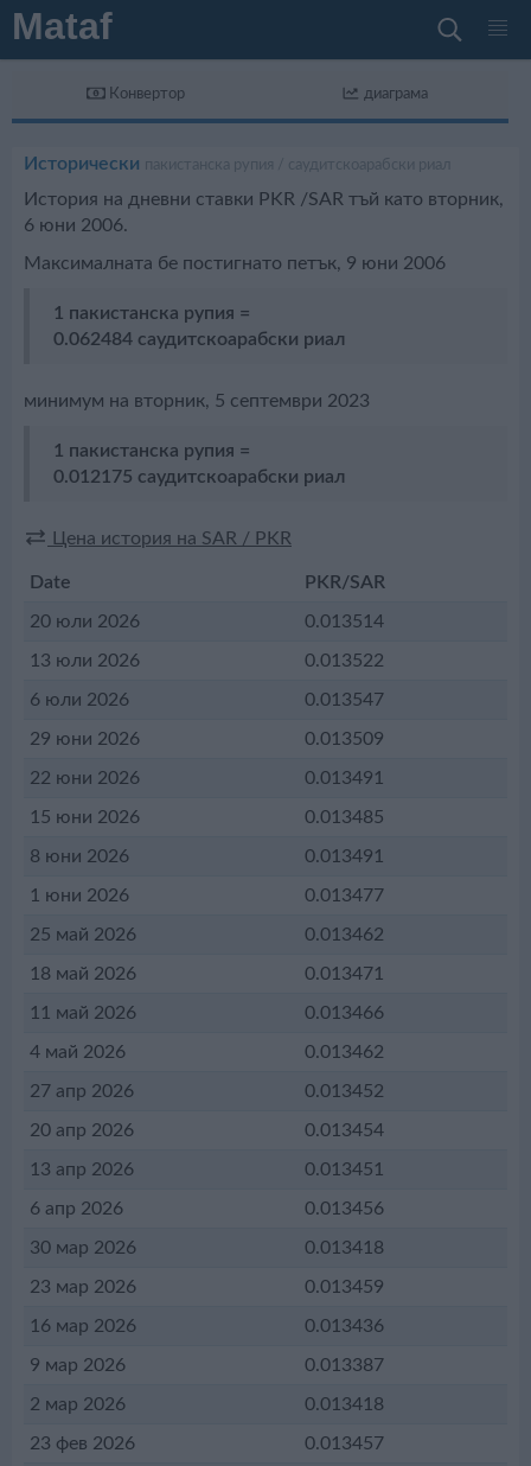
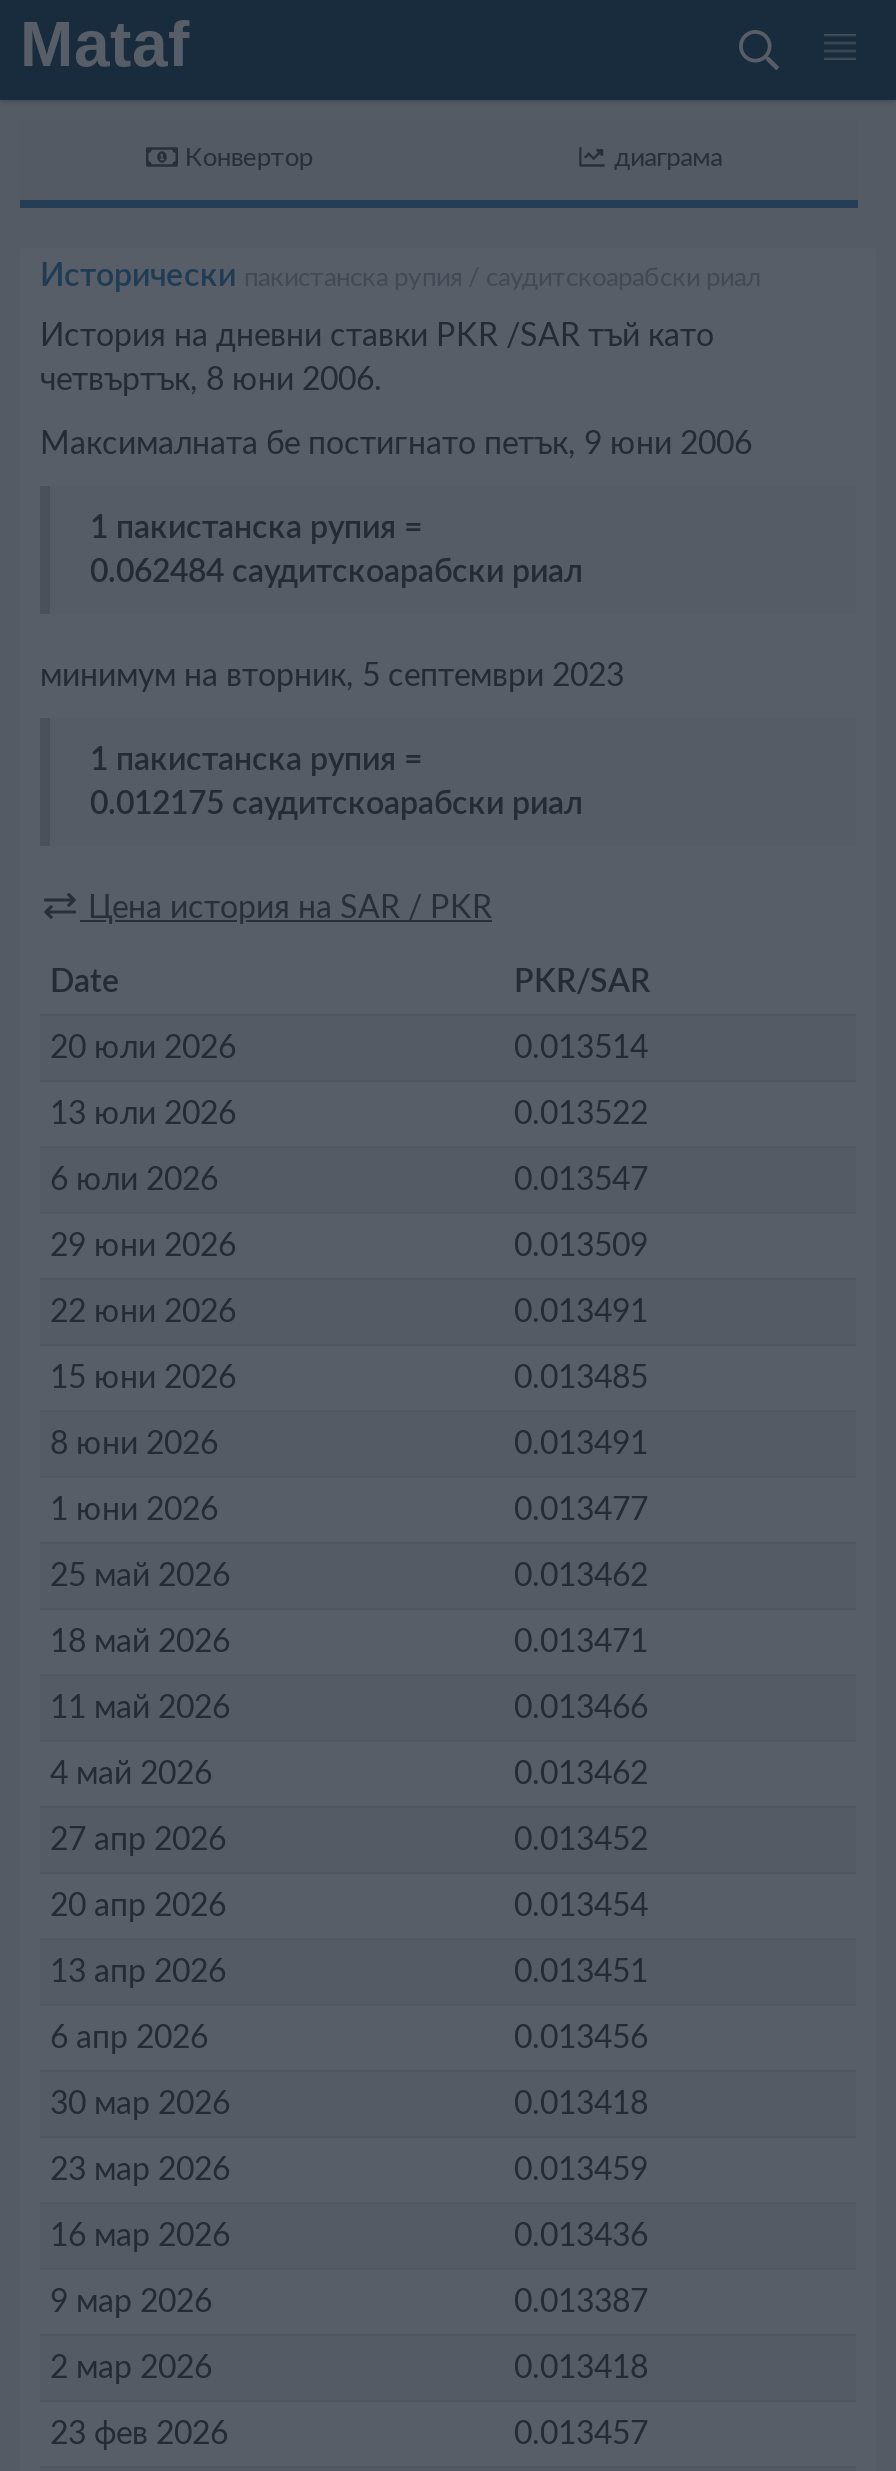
- История на дневни ставки PKR /SAR тъй като вторник,
- 6 юни 2006.
+ История на дневни ставки PKR /SAR тъй като
+ четвъртък, 8 юни 2006.
